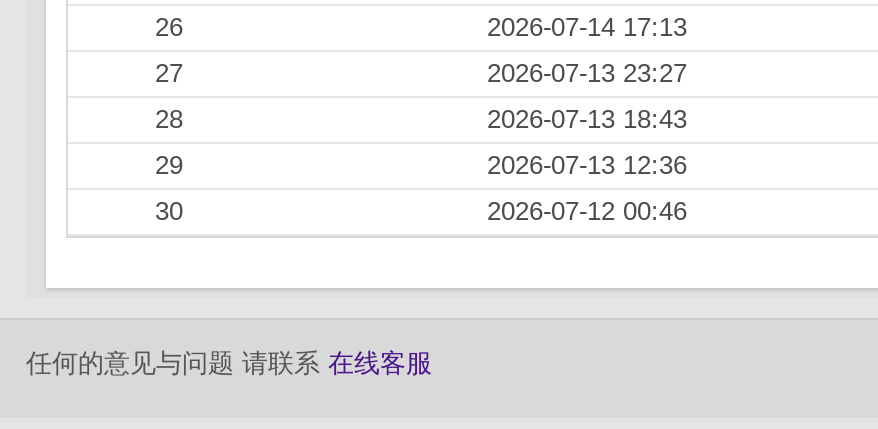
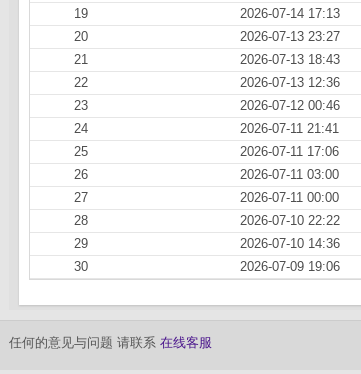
- 26
+ 19

- 27
+ 20

- 28
+ 21

- 29
+ 22

- 30
+ 23

+ 24
+ 2026-07-11 21:41
+ 25
+ 2026-07-11 17:06
+ 26
+ 2026-07-11 03:00
+ 27
+ 2026-07-11 00:00
+ 28
+ 2026-07-10 22:22
+ 29
+ 2026-07-10 14:36
+ 30
+ 2026-07-09 19:06
